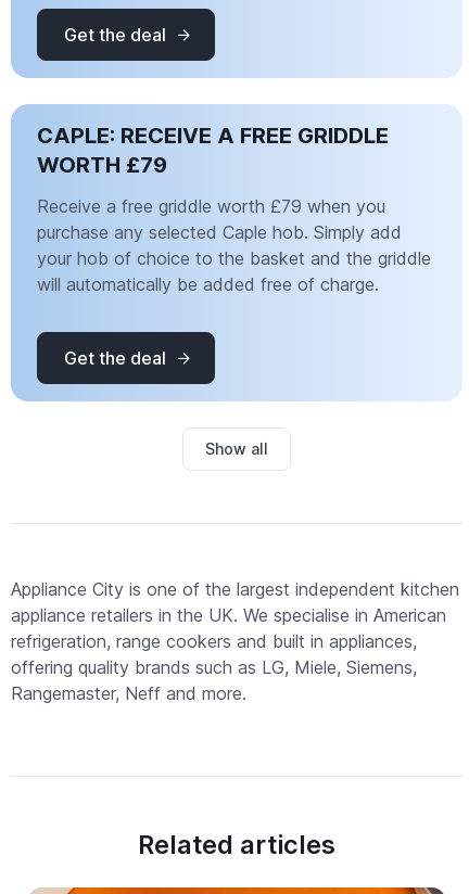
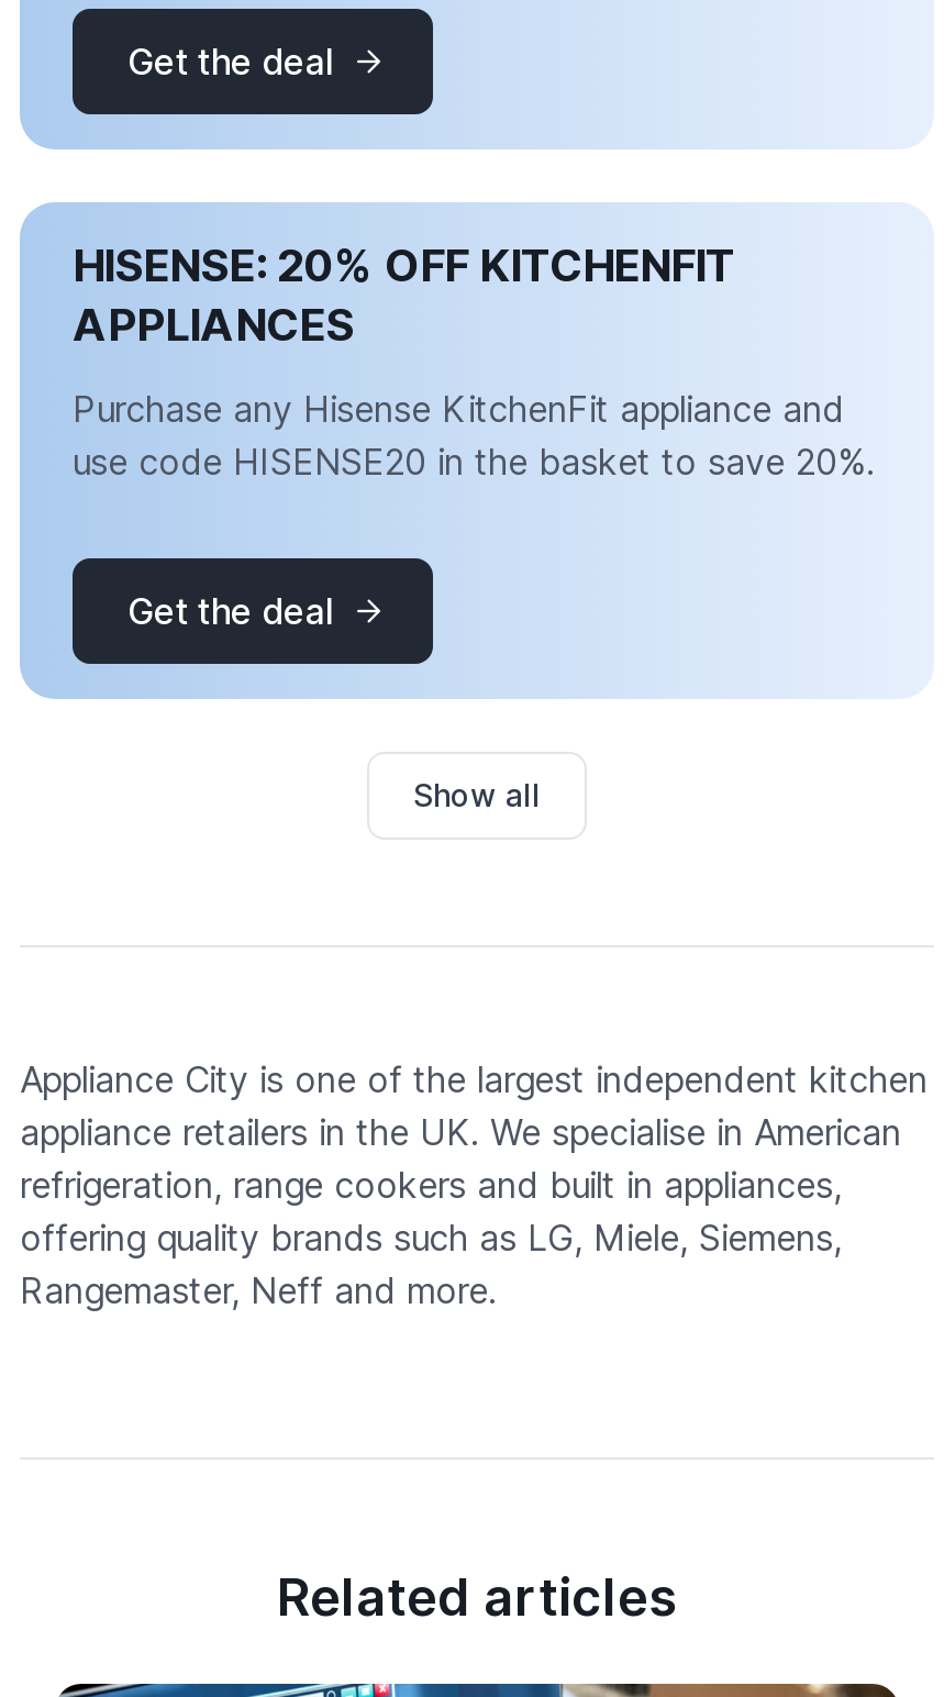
- CAPLE: RECEIVE A FREE GRIDDLE
- WORTH £79
+ HISENSE: 20% OFF KITCHENFIT
+ APPLIANCES

- Receive a free griddle worth £79 when you
- purchase any selected Caple hob. Simply add
- your hob of choice to the basket and the griddle
- will automatically be added free of charge.
+ Purchase any Hisense KitchenFit appliance and
+ use code HISENSE20 in the basket to save 20%.
